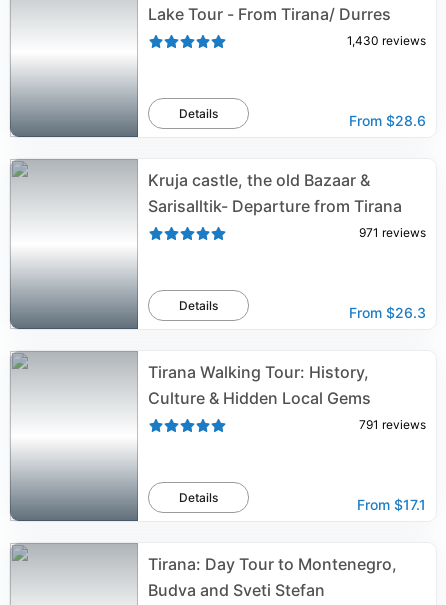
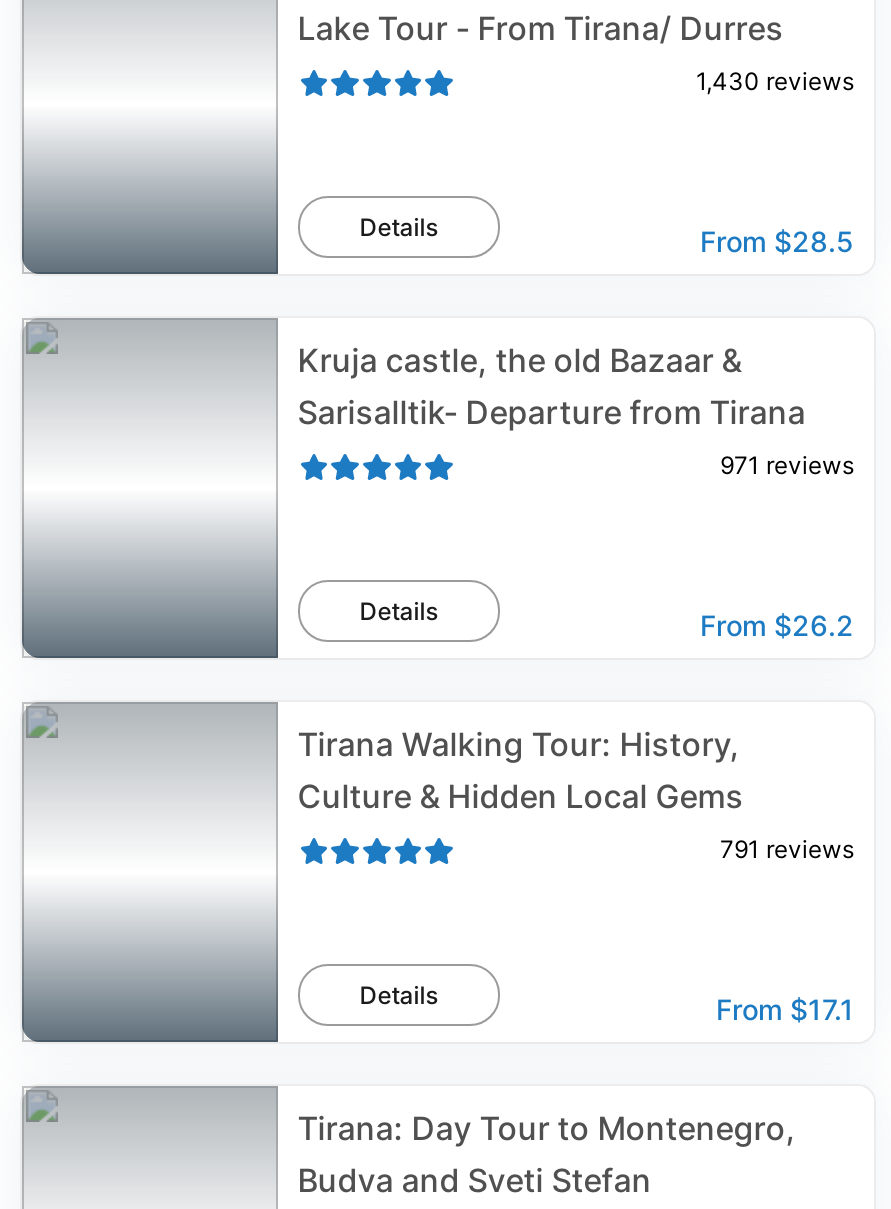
- From $28.6
+ From $28.5

- From $26.3
+ From $26.2
